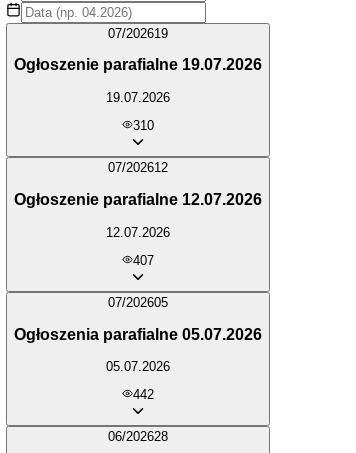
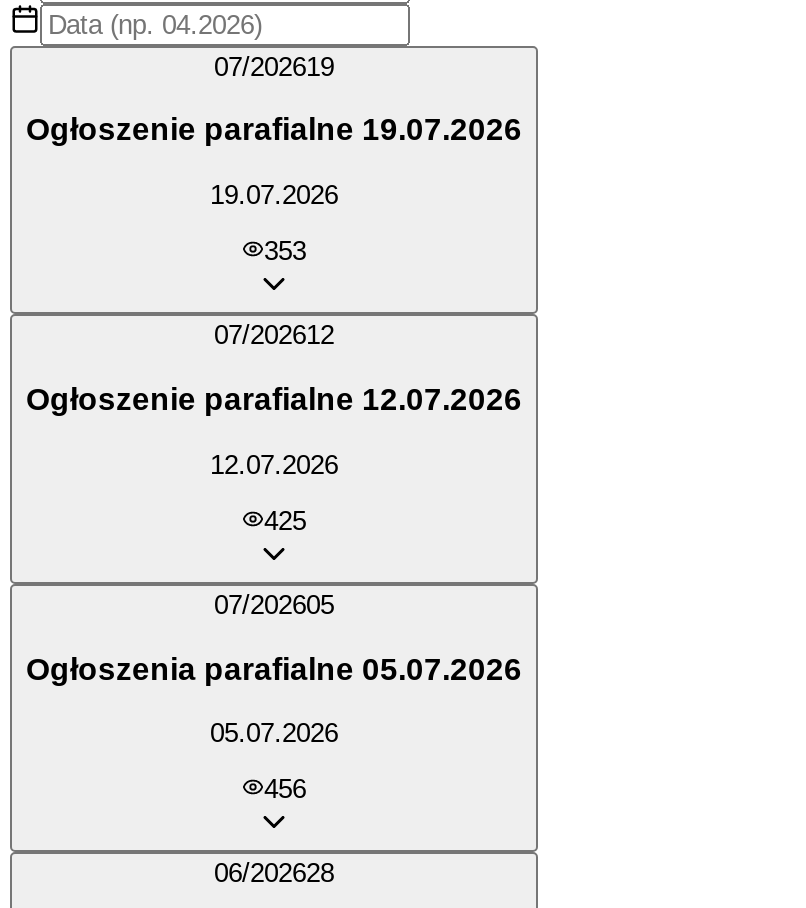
- 310
+ 353

- 407
+ 425

- 442
+ 456
